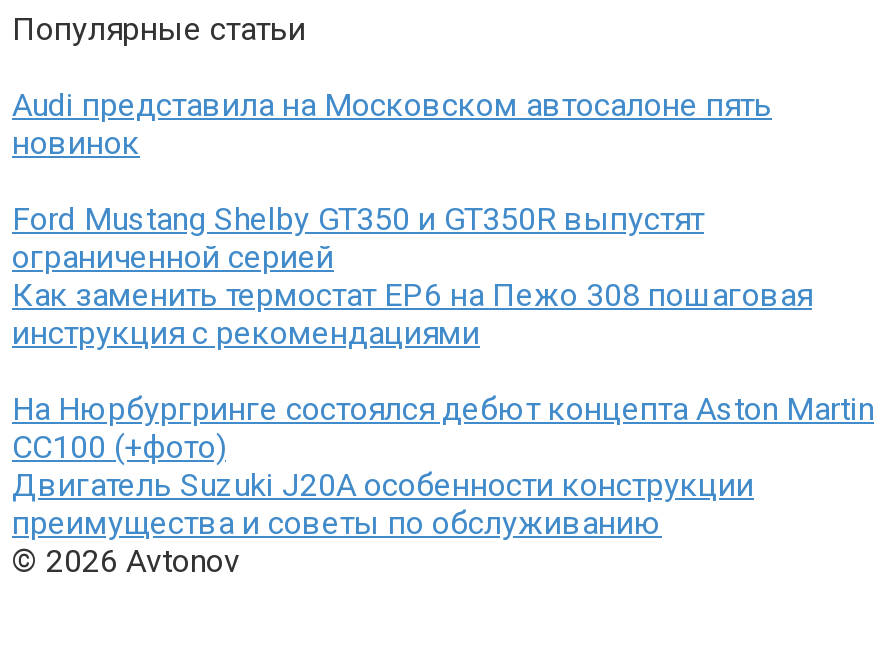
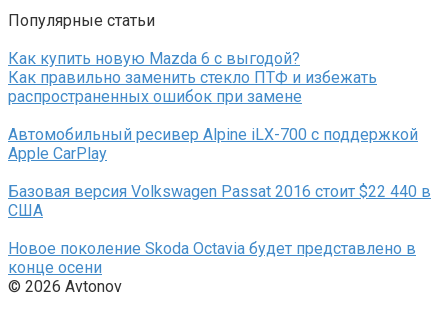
- Audi представила на Московском автосалоне пять
- новинок
- Ford Mustang Shelby GT350 и GT350R выпустят
- ограниченной серией
- Как заменить термостат EP6 на Пежо 308 пошаговая
- инструкция с рекомендациями
- На Нюрбургринге состоялся дебют концепта Aston Martin
- CC100 (+фото)
- Двигатель Suzuki J20A особенности конструкции
- преимущества и советы по обслуживанию
+ Как купить новую Mazda 6 с выгодой?
+ Как правильно заменить стекло ПТФ и избежать
+ распространенных ошибок при замене
+ Автомобильный ресивер Alpine iLX-700 с поддержкой
+ Apple CarPlay
+ Базовая версия Volkswagen Passat 2016 стоит $22 440 в
+ США
+ Новое поколение Skoda Octavia будет представлено в
+ конце осени
